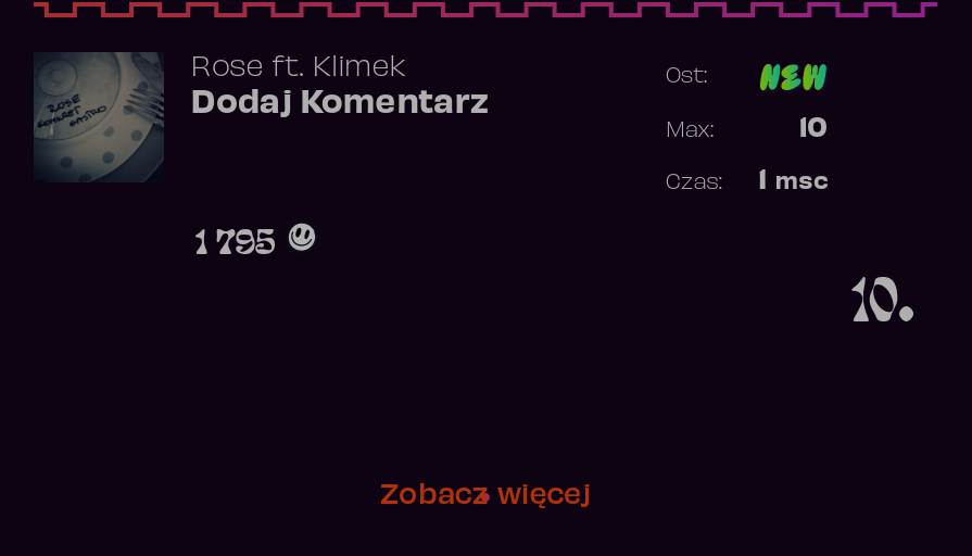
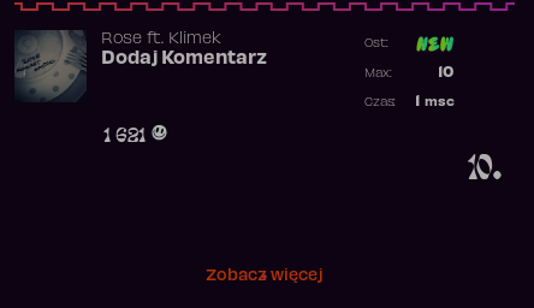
- 1 795
+ 1 621
